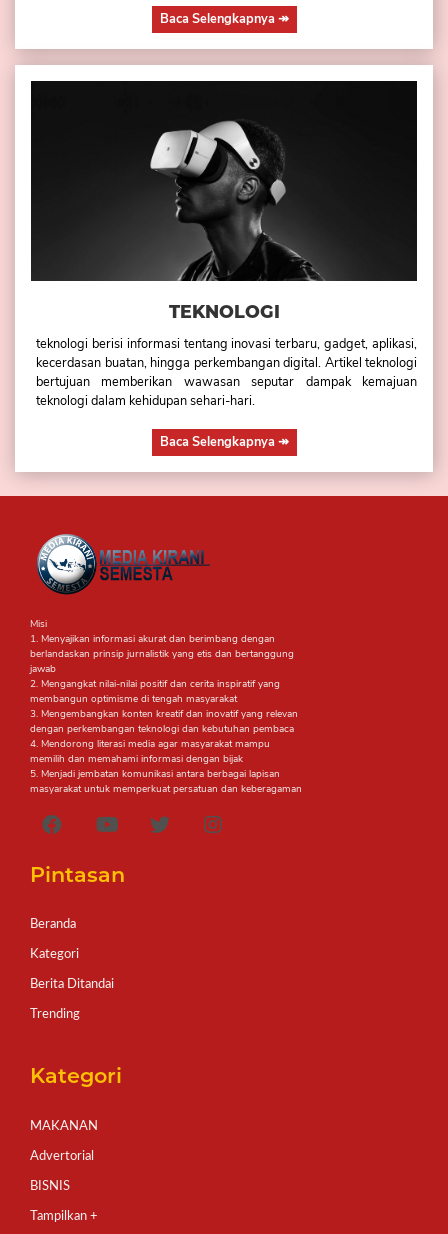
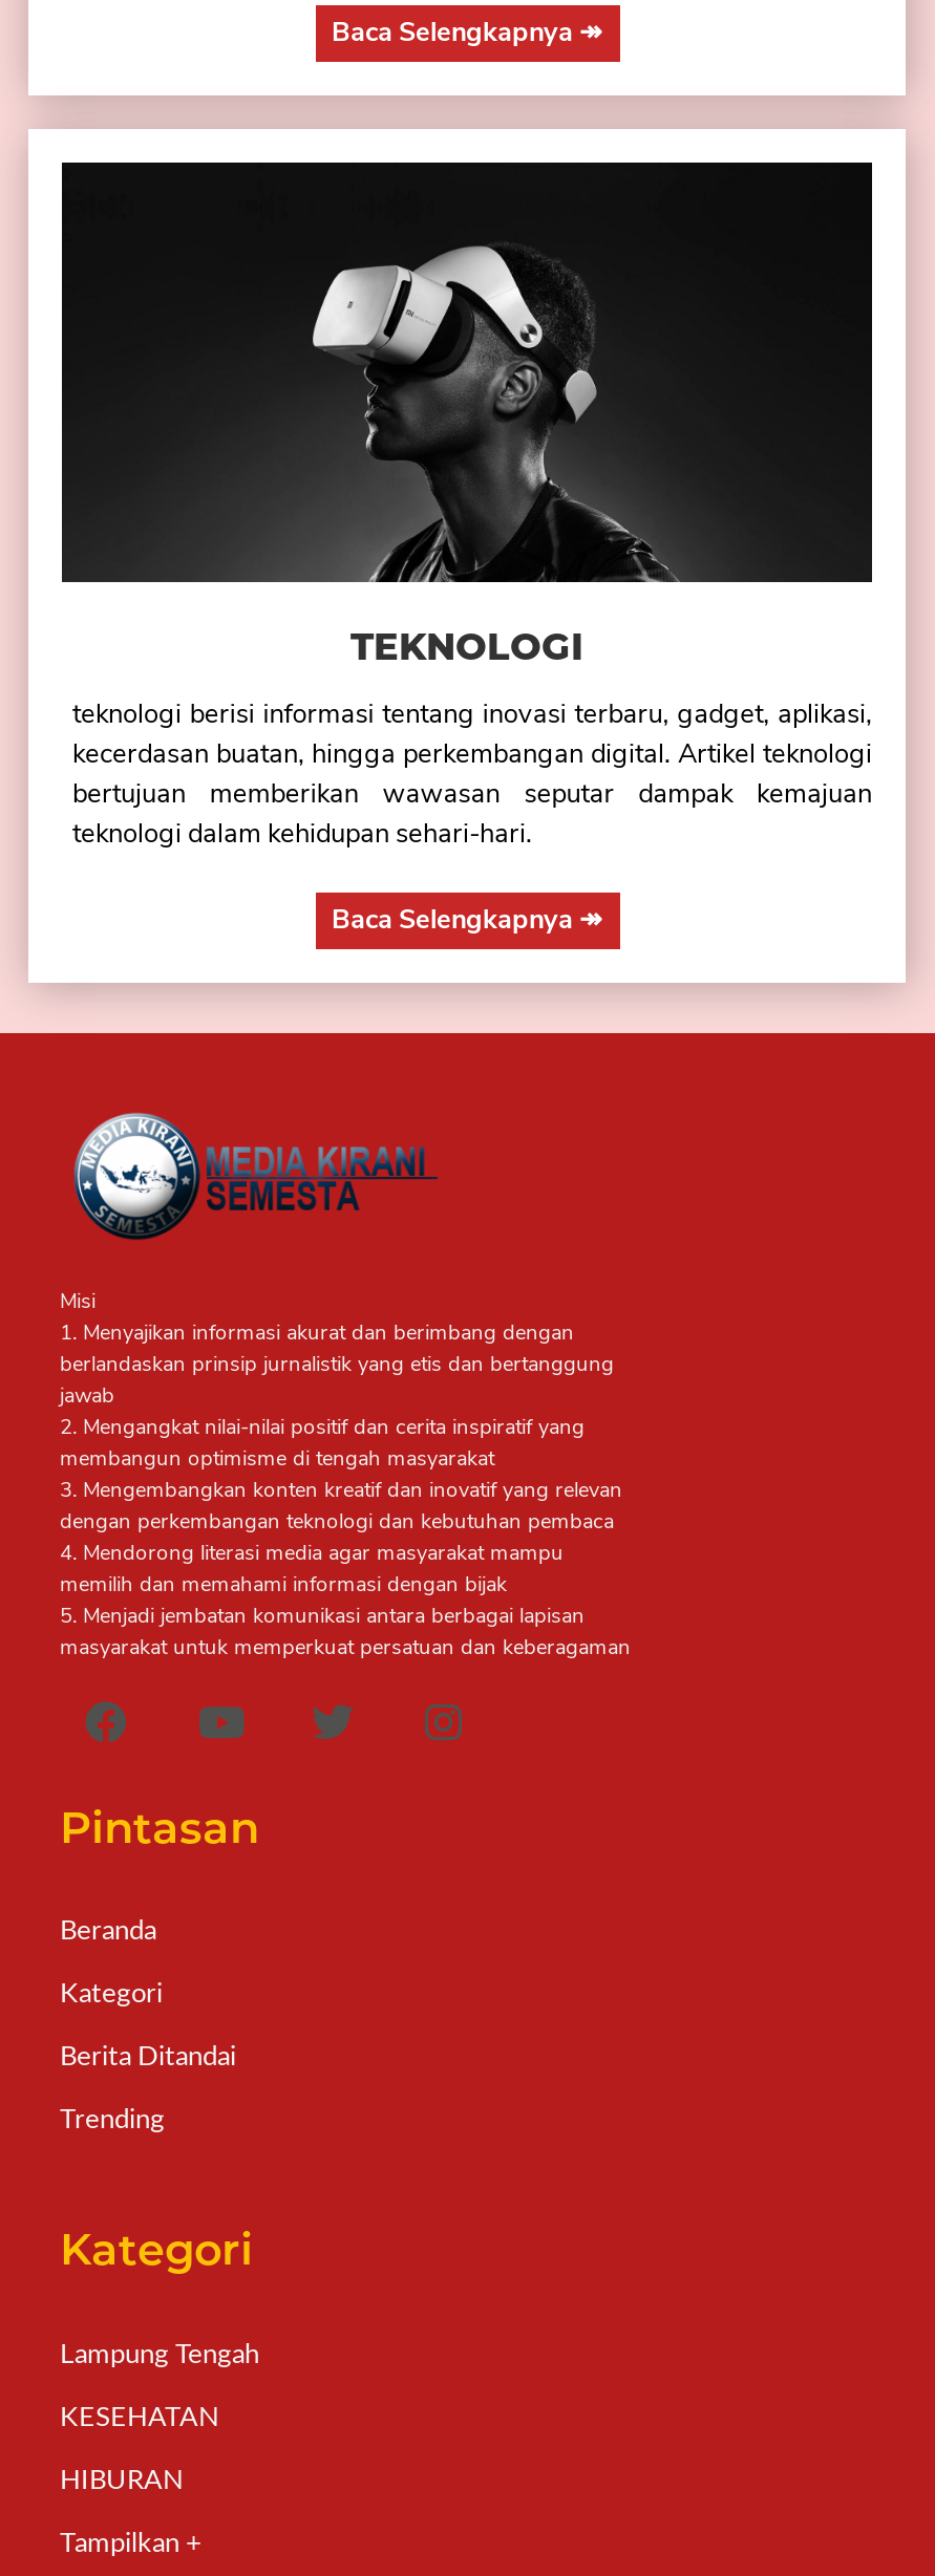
- MAKANAN
+ Lampung Tengah

- Advertorial
+ KESEHATAN

- BISNIS
+ HIBURAN
